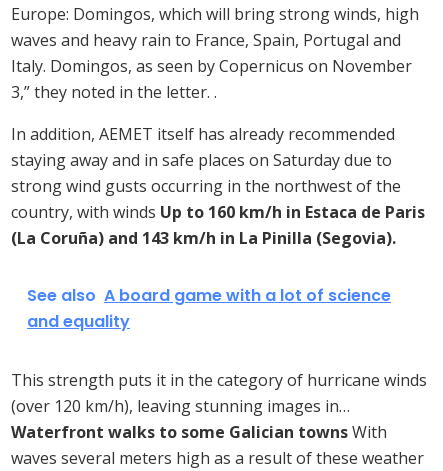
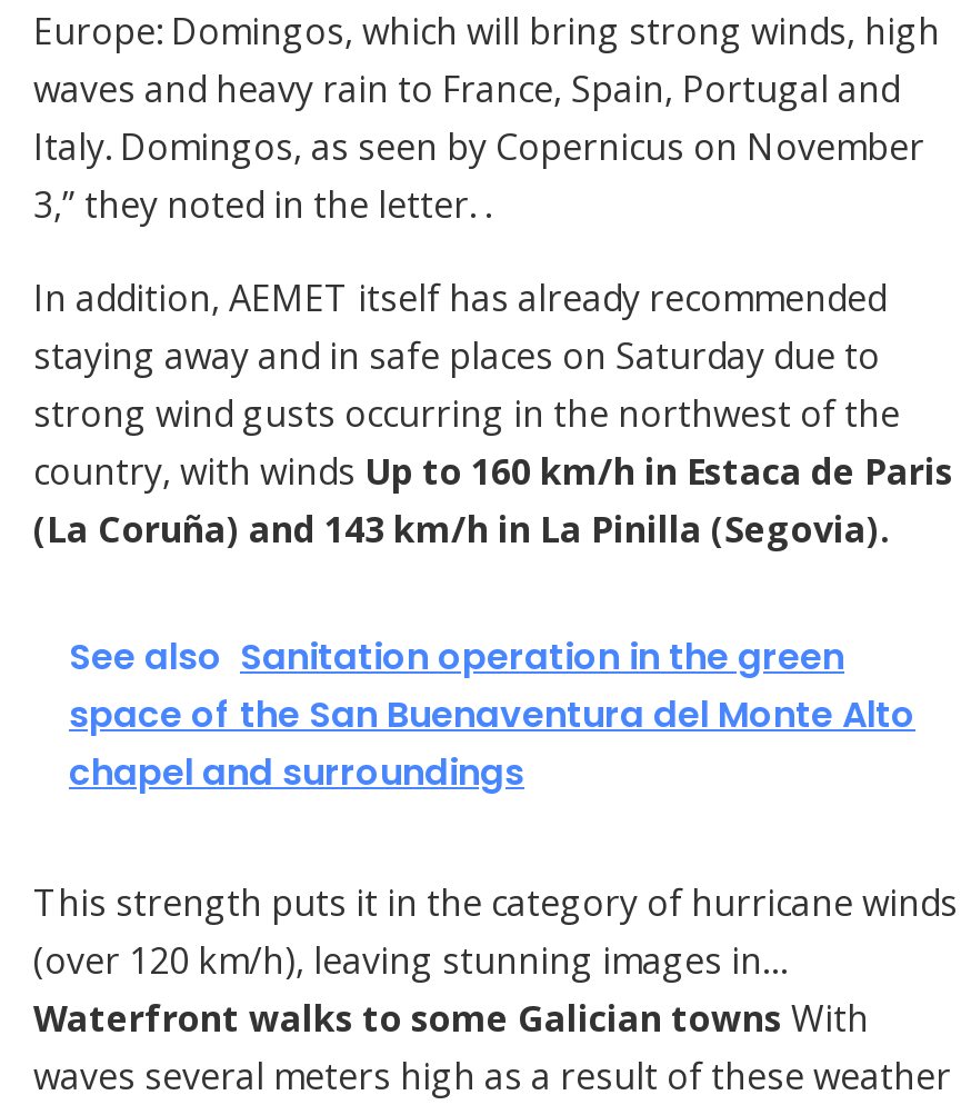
- See also A board game with a lot of science
- and equality
+ See also Sanitation operation in the green
+ space of the San Buenaventura del Monte Alto
+ chapel and surroundings
